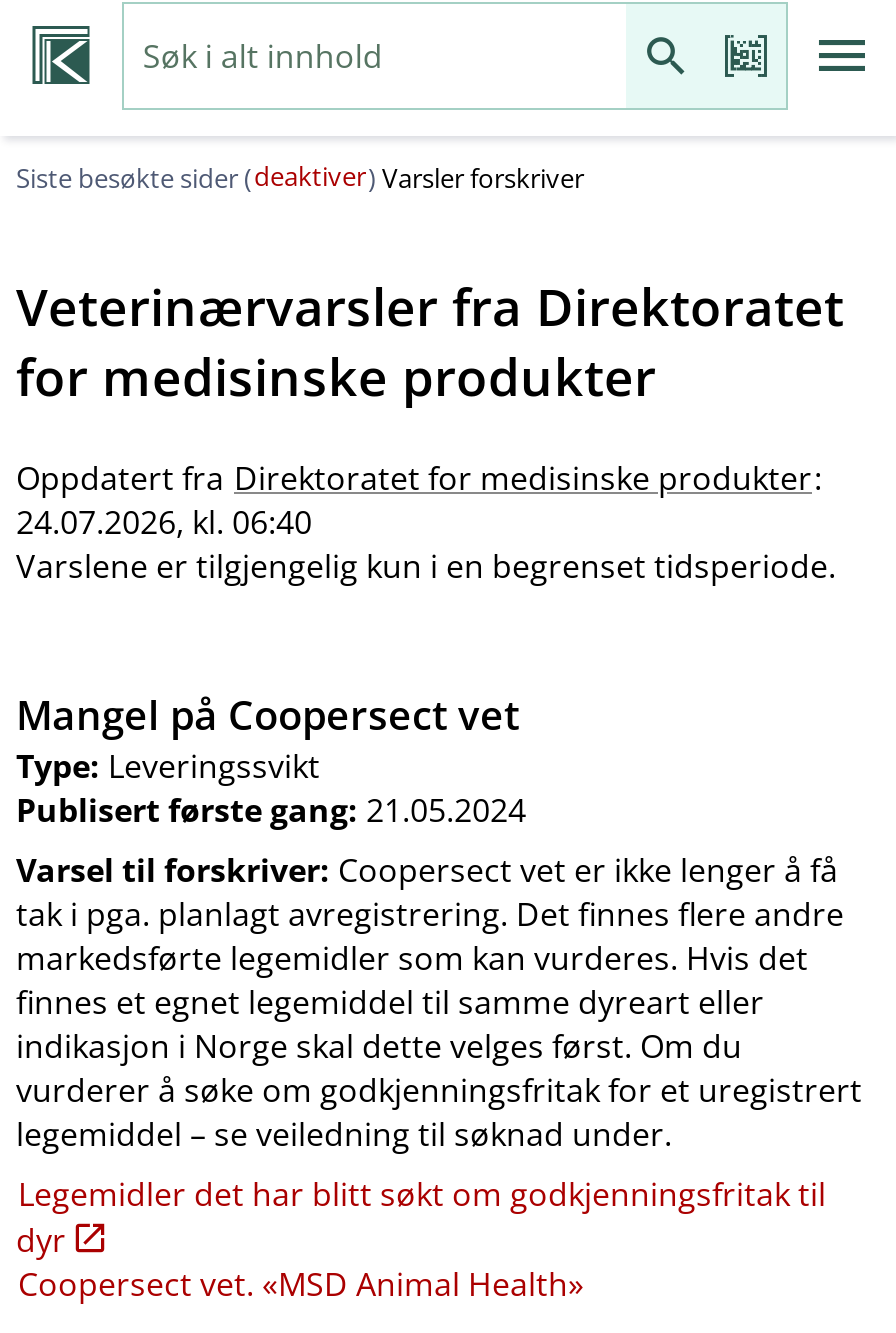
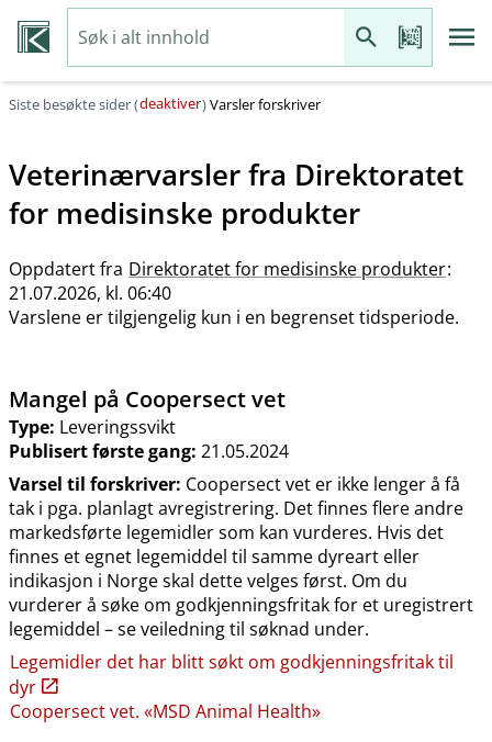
- 24.07.2026, kl. 06:40
+ 21.07.2026, kl. 06:40
